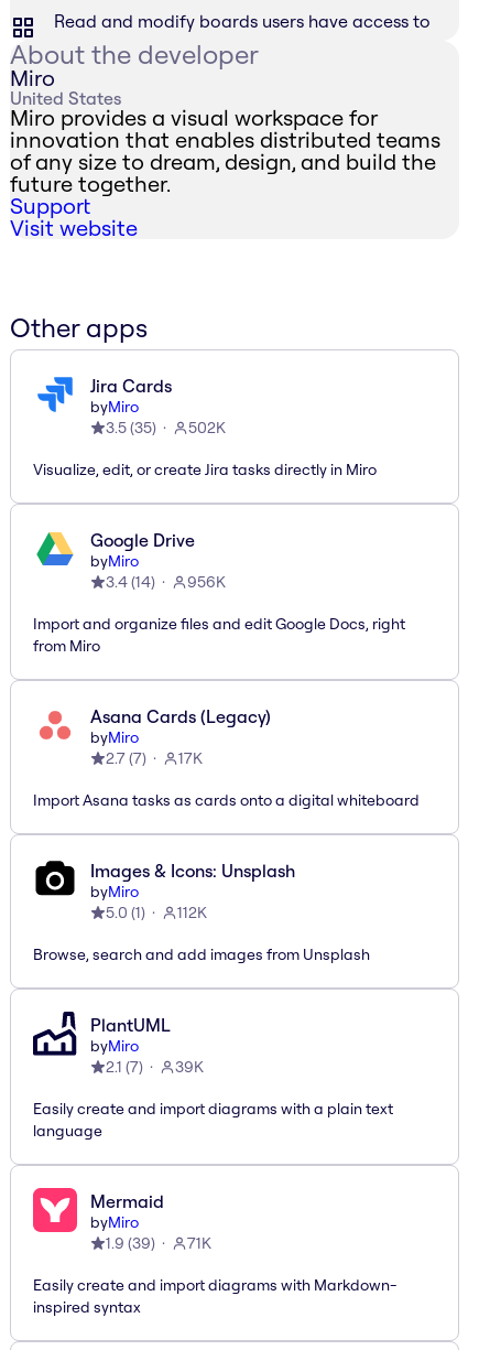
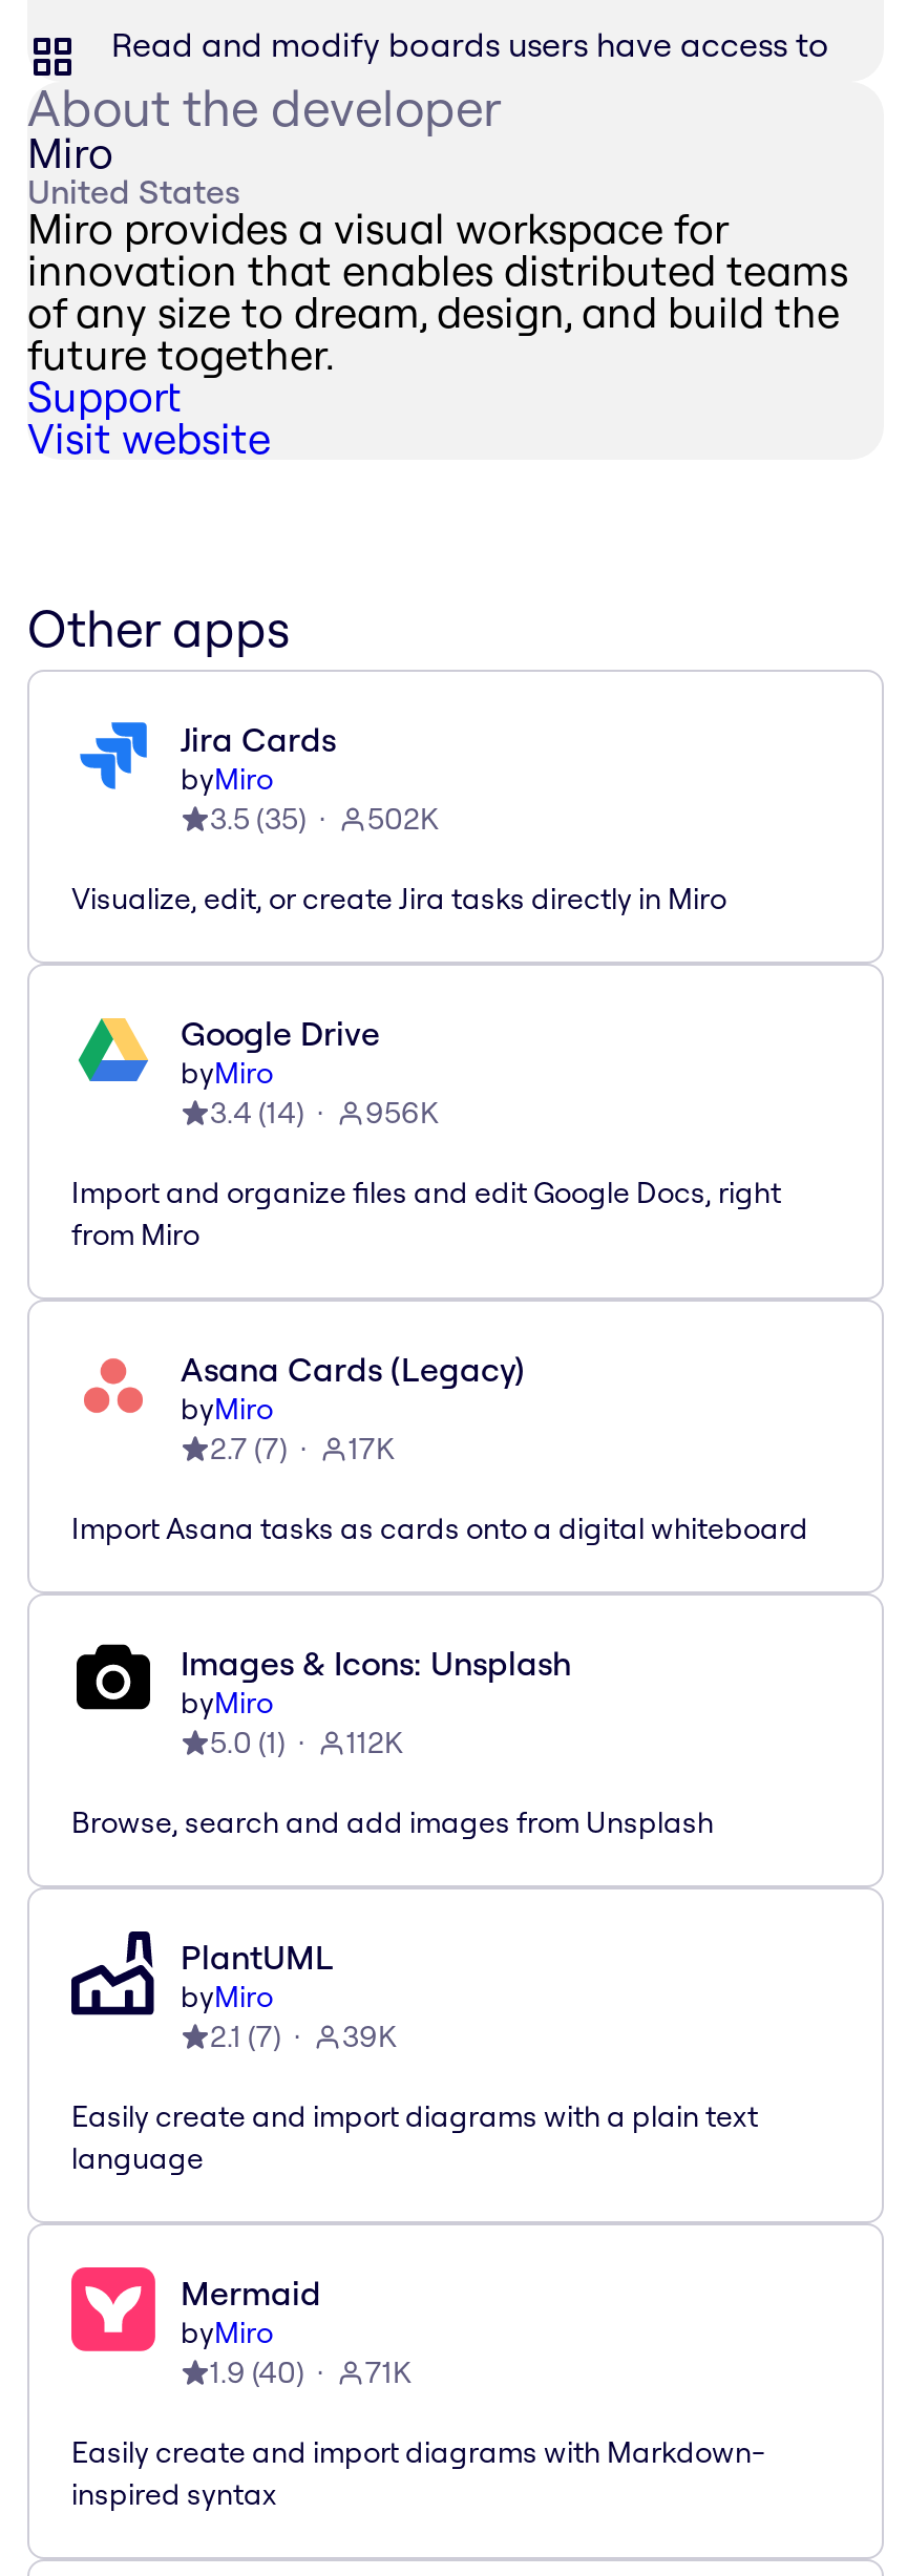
- 1.9 (39) 71K
+ 1.9 (40) 71K
